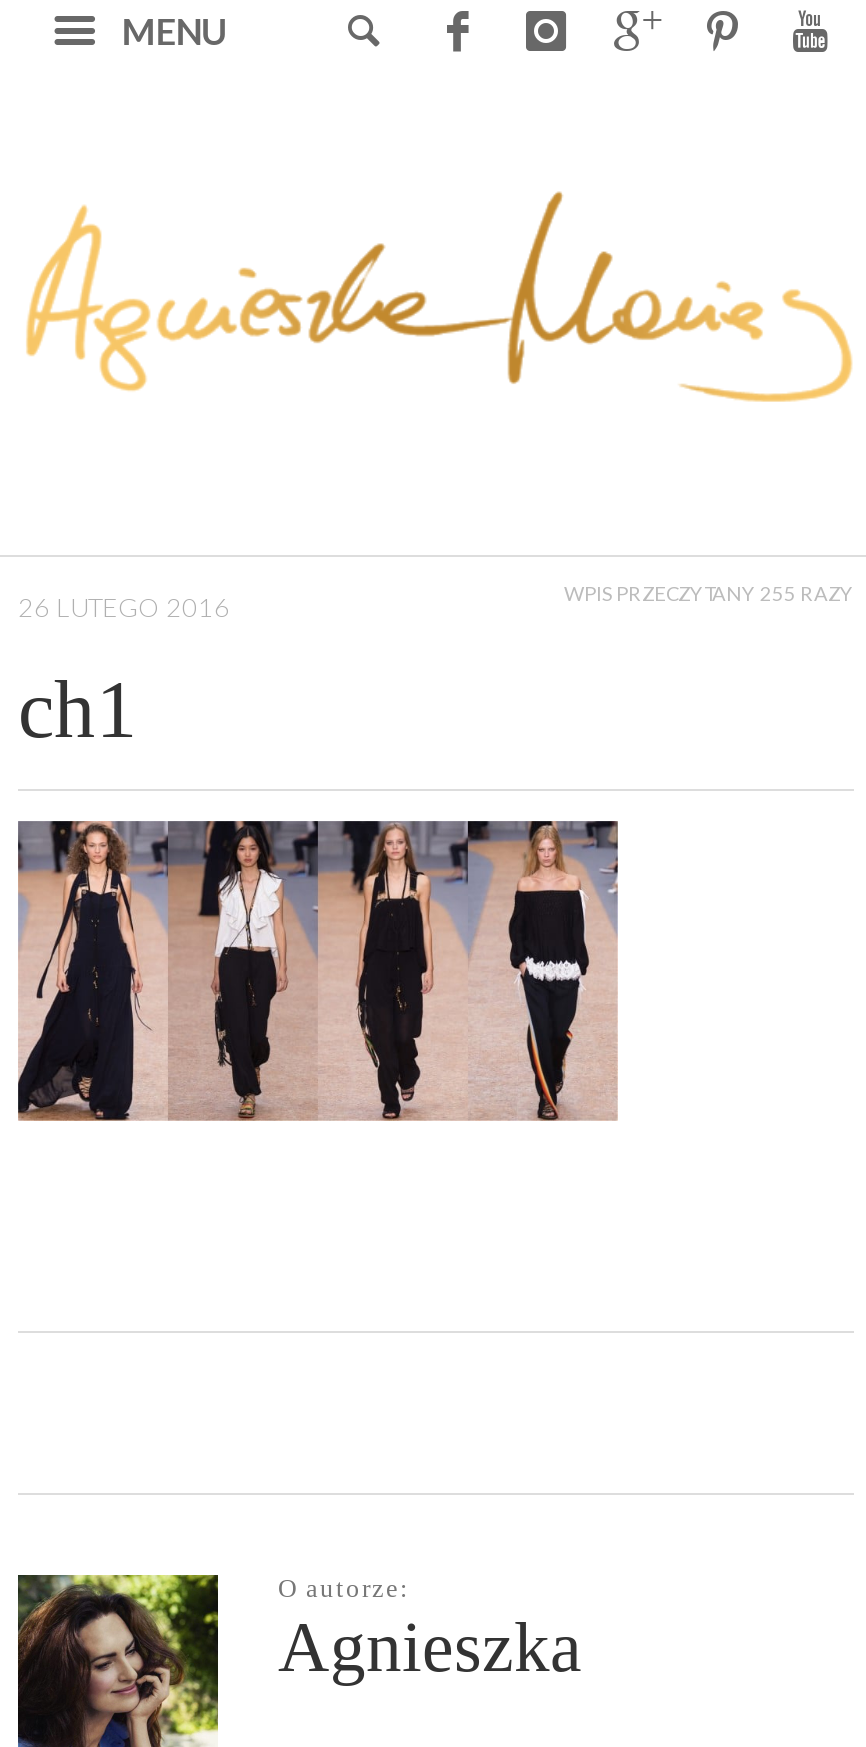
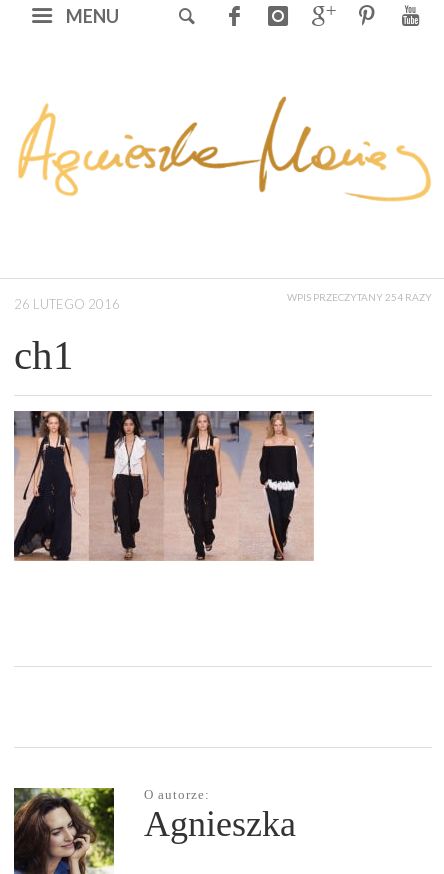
- WPIS PRZECZYTANY 255 RAZY
+ WPIS PRZECZYTANY 254 RAZY
